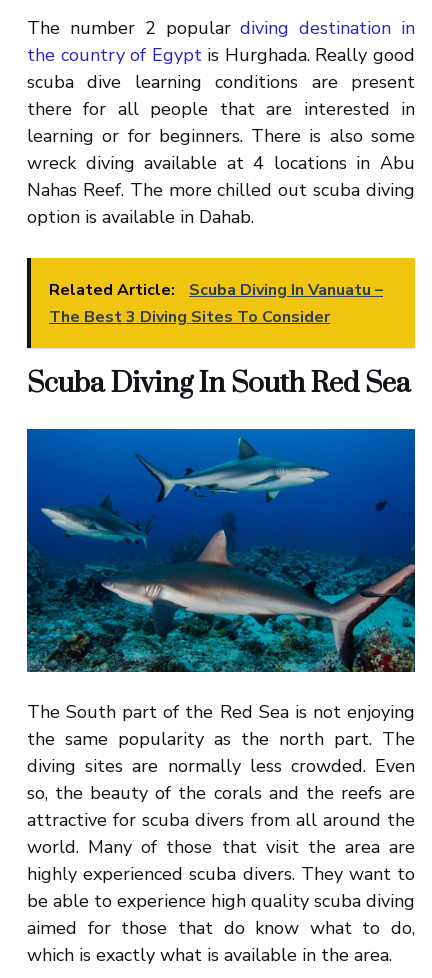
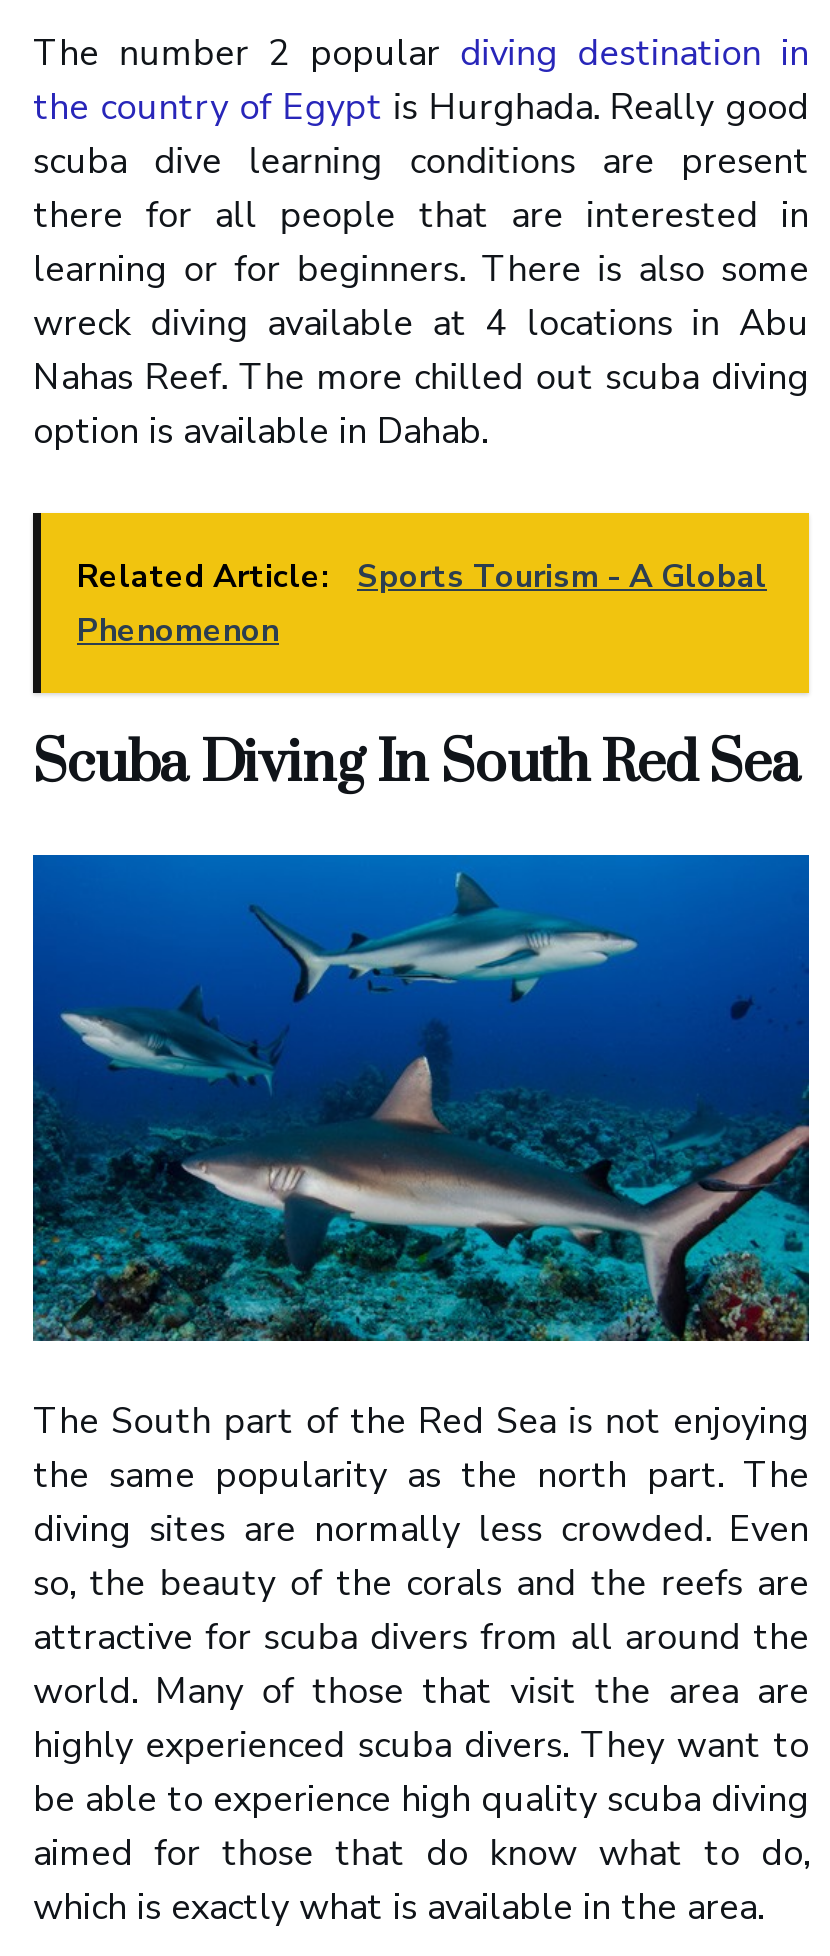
- Related Article: Scuba Diving In Vanuatu –
- The Best 3 Diving Sites To Consider
+ Related Article: Sports Tourism - A Global
+ Phenomenon
